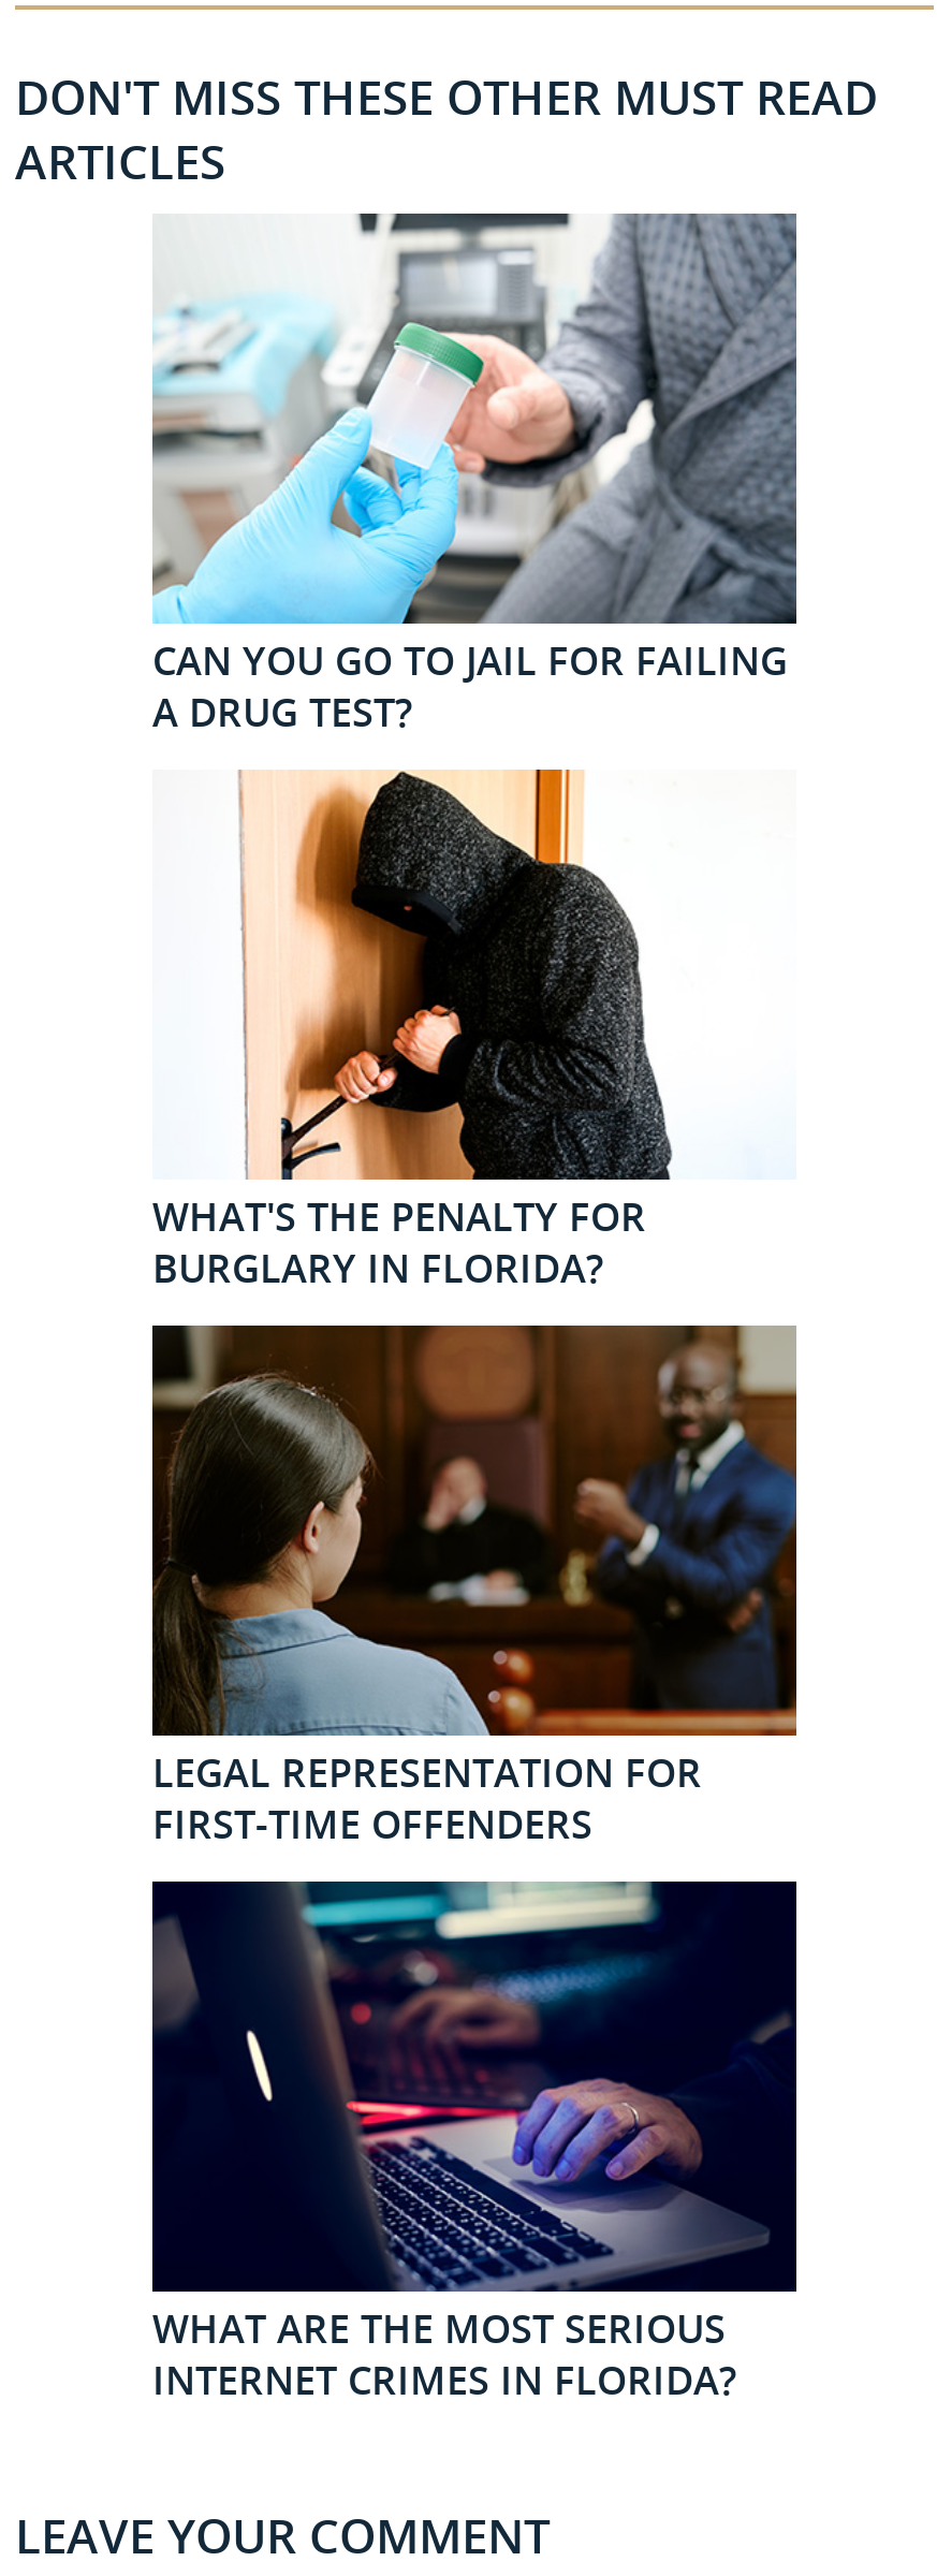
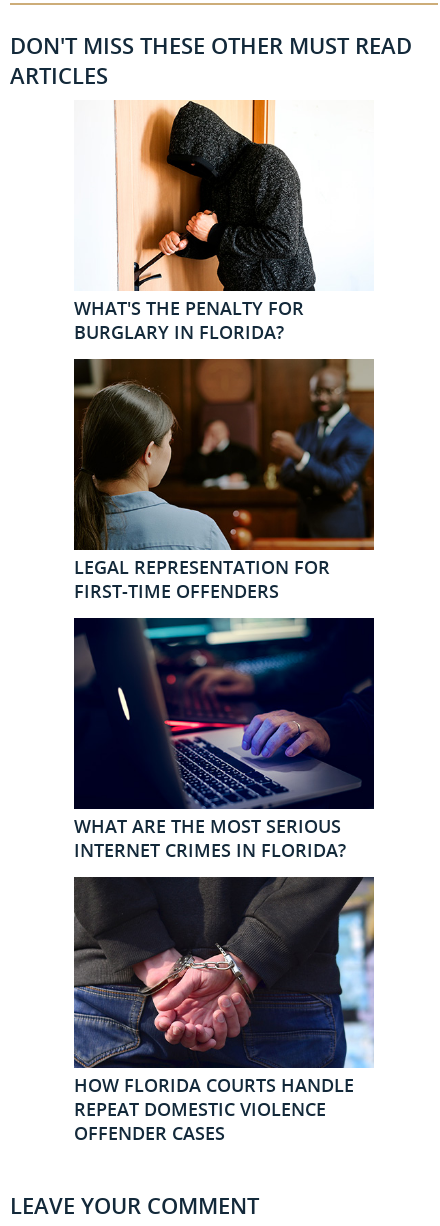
- [image]
- CAN YOU GO TO JAIL FOR FAILING
- A DRUG TEST?

moved up: [image] | WHAT'S THE PENALTY FOR | BURGLARY IN FLORIDA? | LEGAL REPRESENTATION FOR | FIRST-TIME OFFENDERS | WHAT ARE THE MOST SERIOUS | INTERNET CRIMES IN FLORIDA?

+ [image]
+ HOW FLORIDA COURTS HANDLE
+ REPEAT DOMESTIC VIOLENCE
+ OFFENDER CASES
